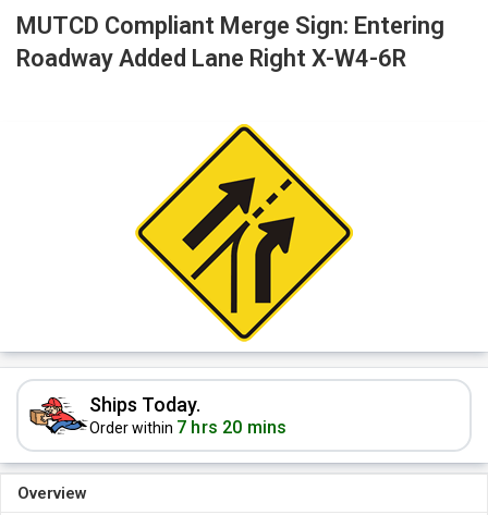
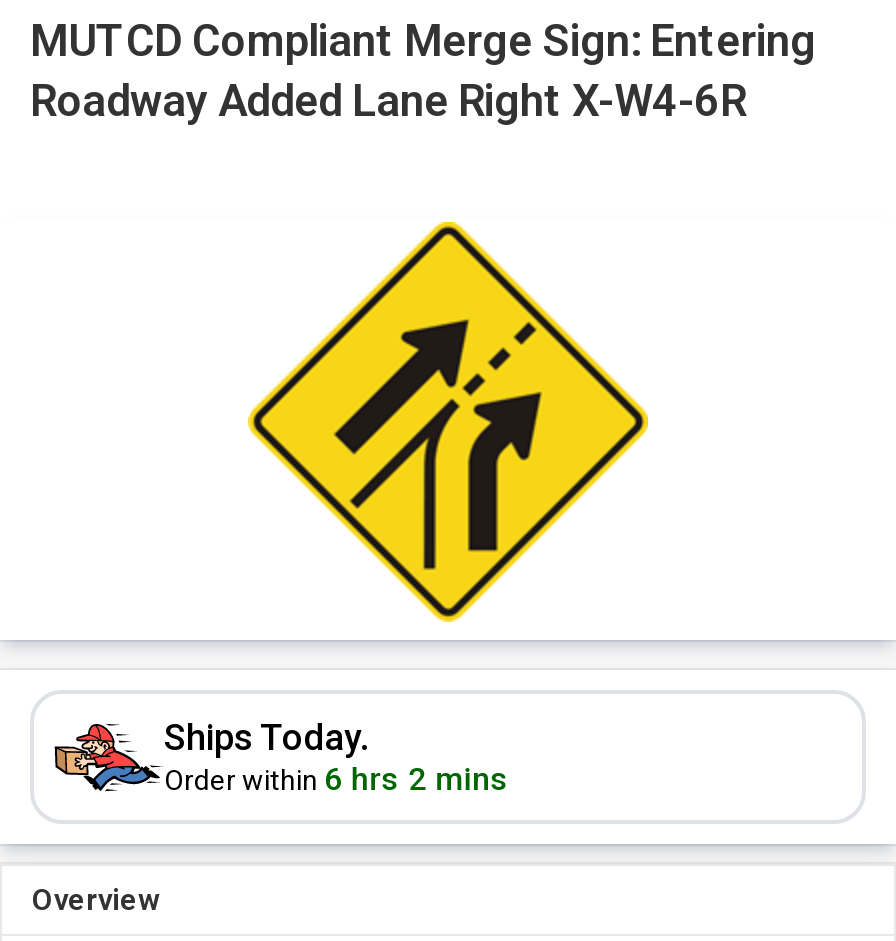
- Order within 7 hrs 20 mins
+ Order within 6 hrs 2 mins
